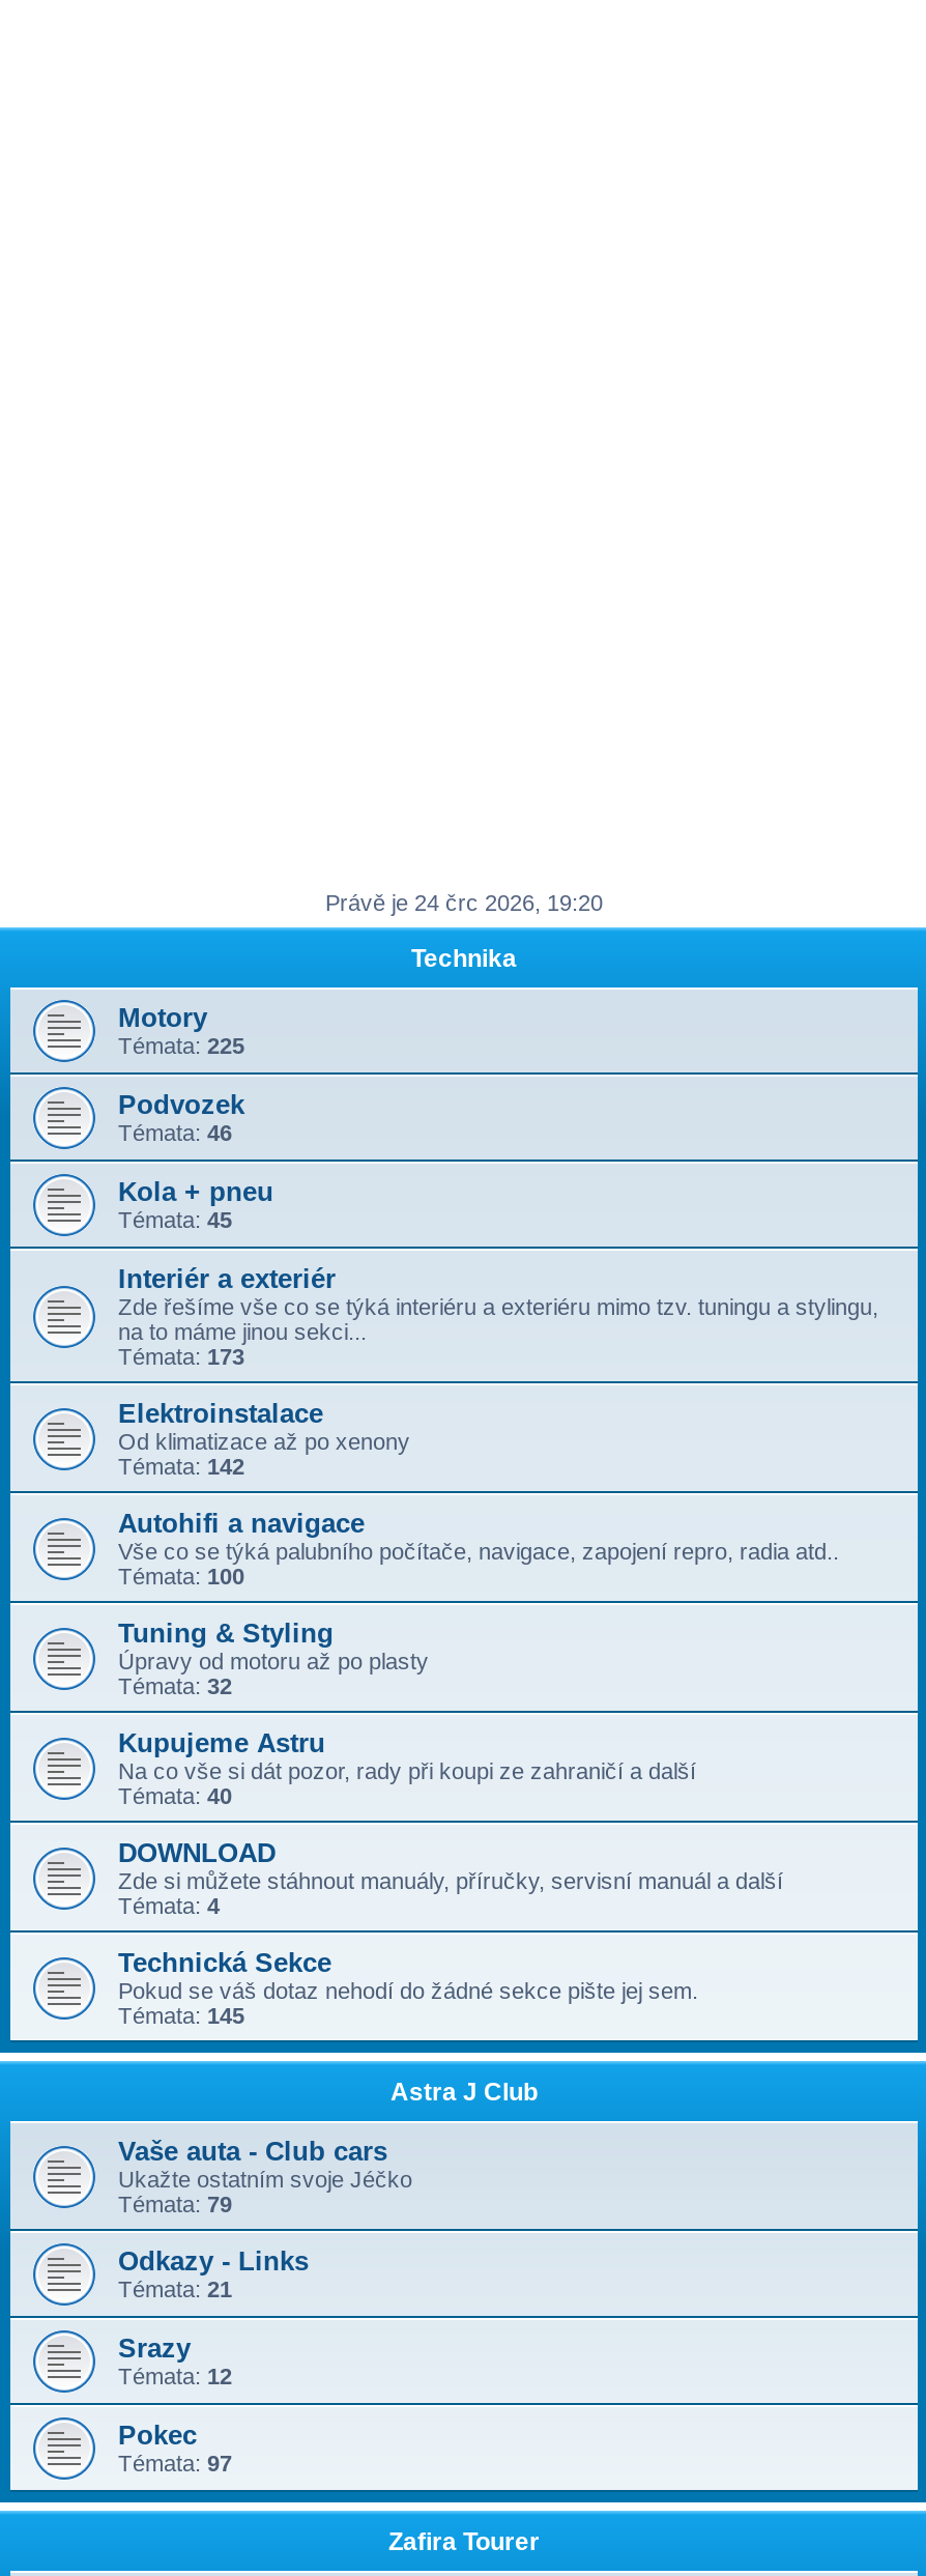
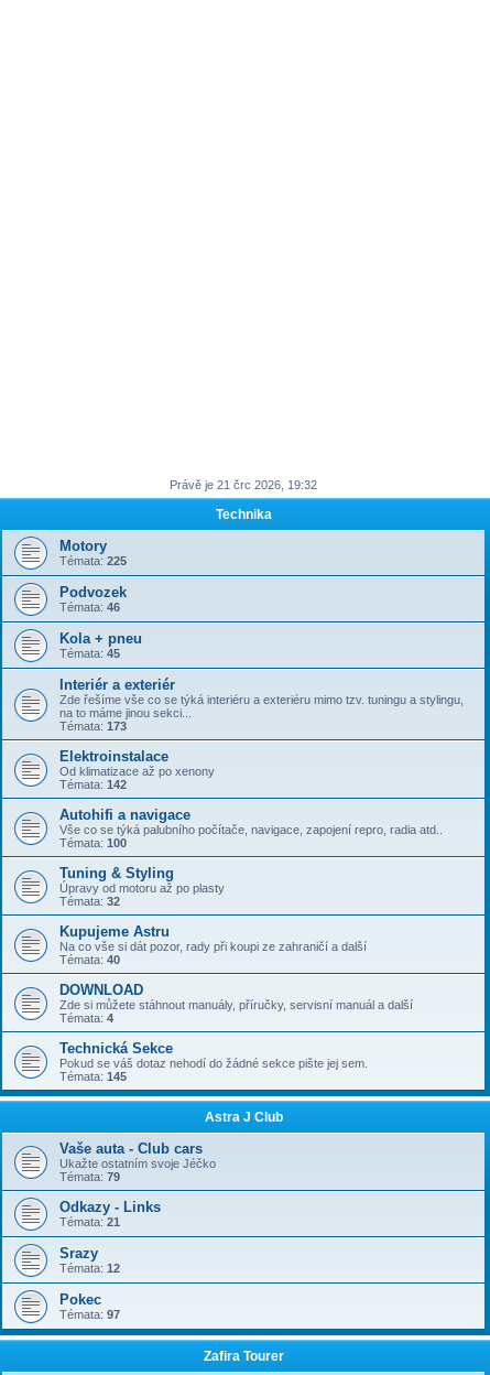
- Právě je 24 črc 2026, 19:20
+ Právě je 21 črc 2026, 19:32
